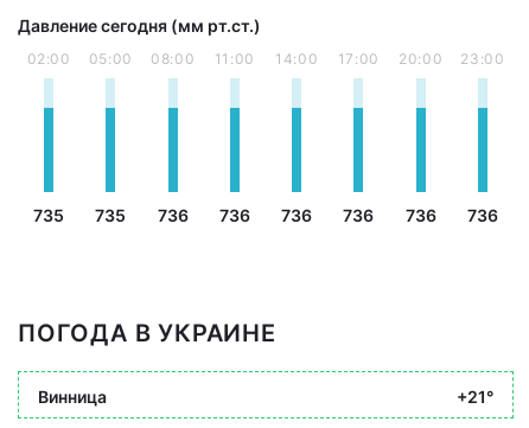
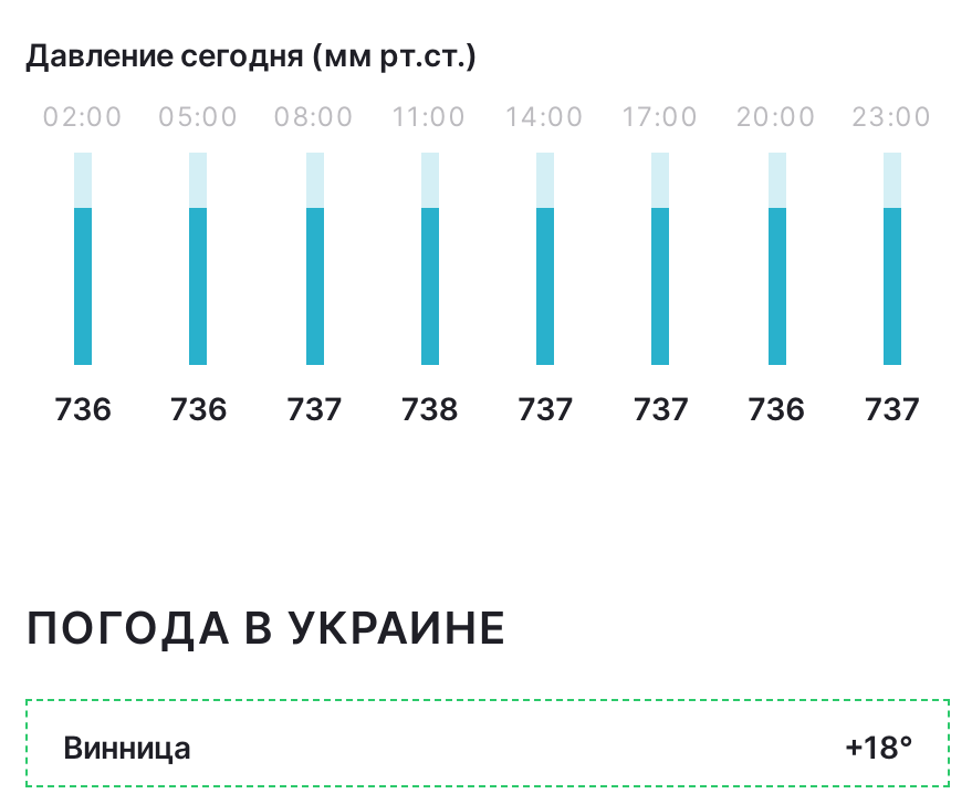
- 735
+ 736

- 735
+ 736

- 736
+ 737

- 736
+ 738

- 736
+ 737

- 736
+ 737

- 736
+ 737

- +21°
+ +18°
